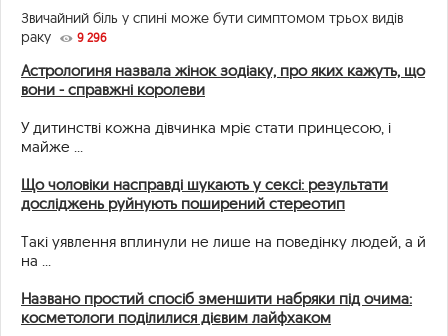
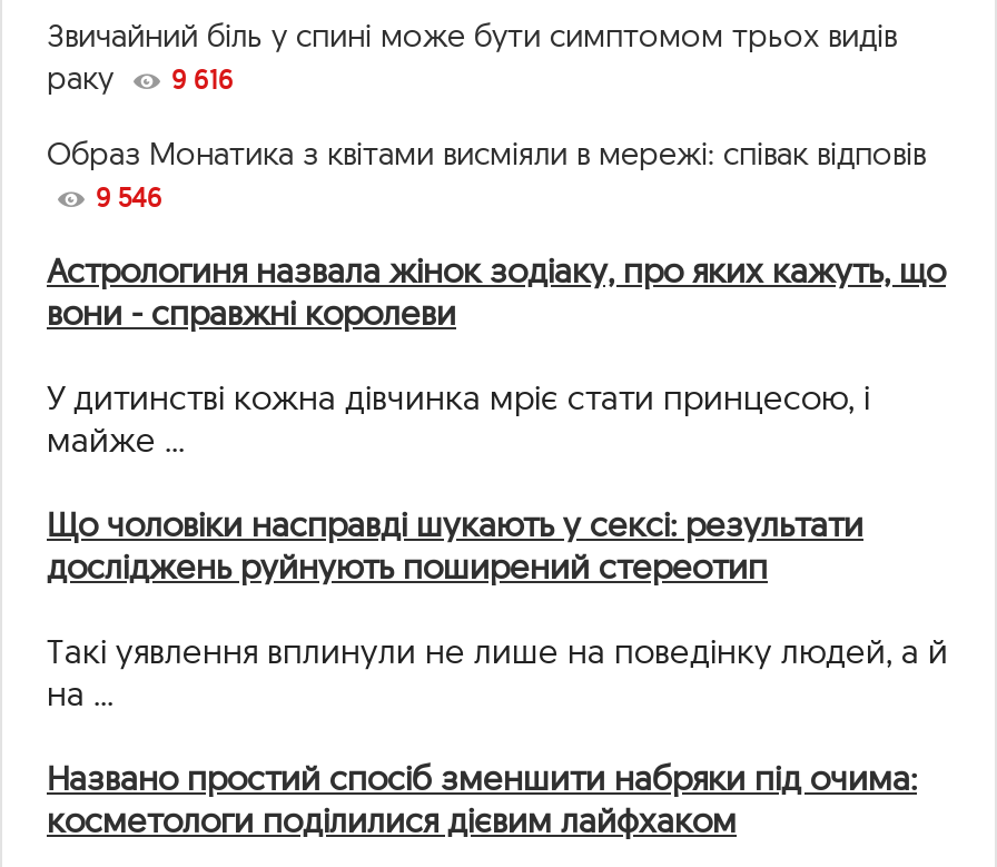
- 9 296
+ 9 616
+ Образ Монатика з квітами висміяли в мережі: співак відповів
+ 9 546
